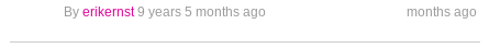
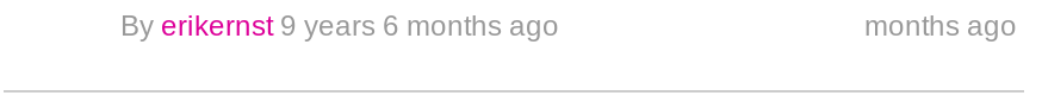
- By erikernst 9 years 5 months ago
+ By erikernst 9 years 6 months ago
